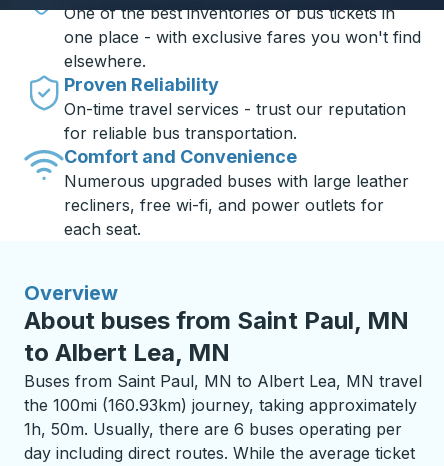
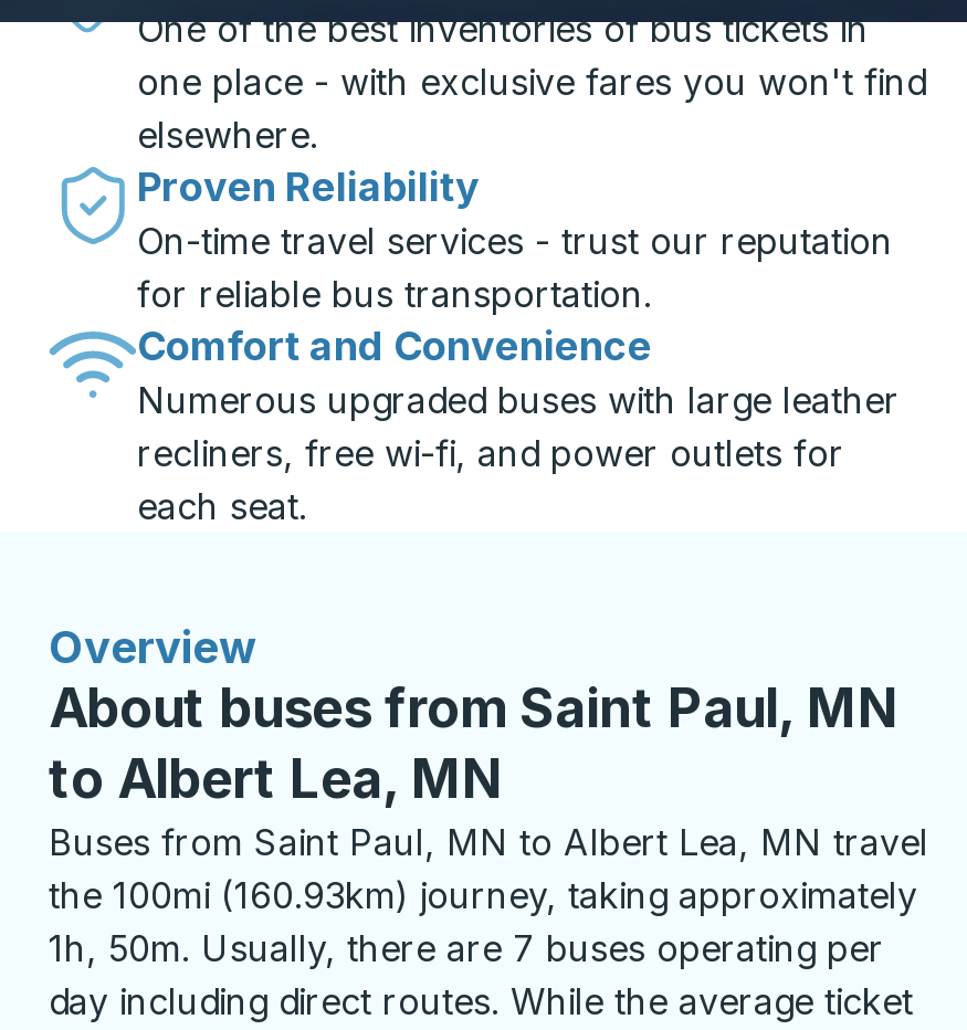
- 1h, 50m. Usually, there are 6 buses operating per
+ 1h, 50m. Usually, there are 7 buses operating per
